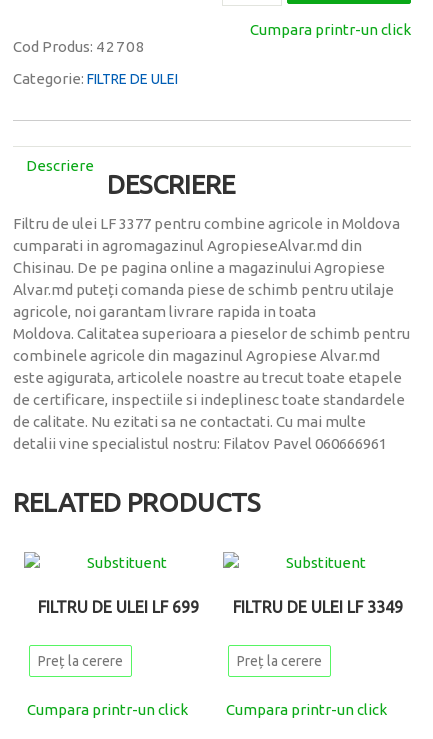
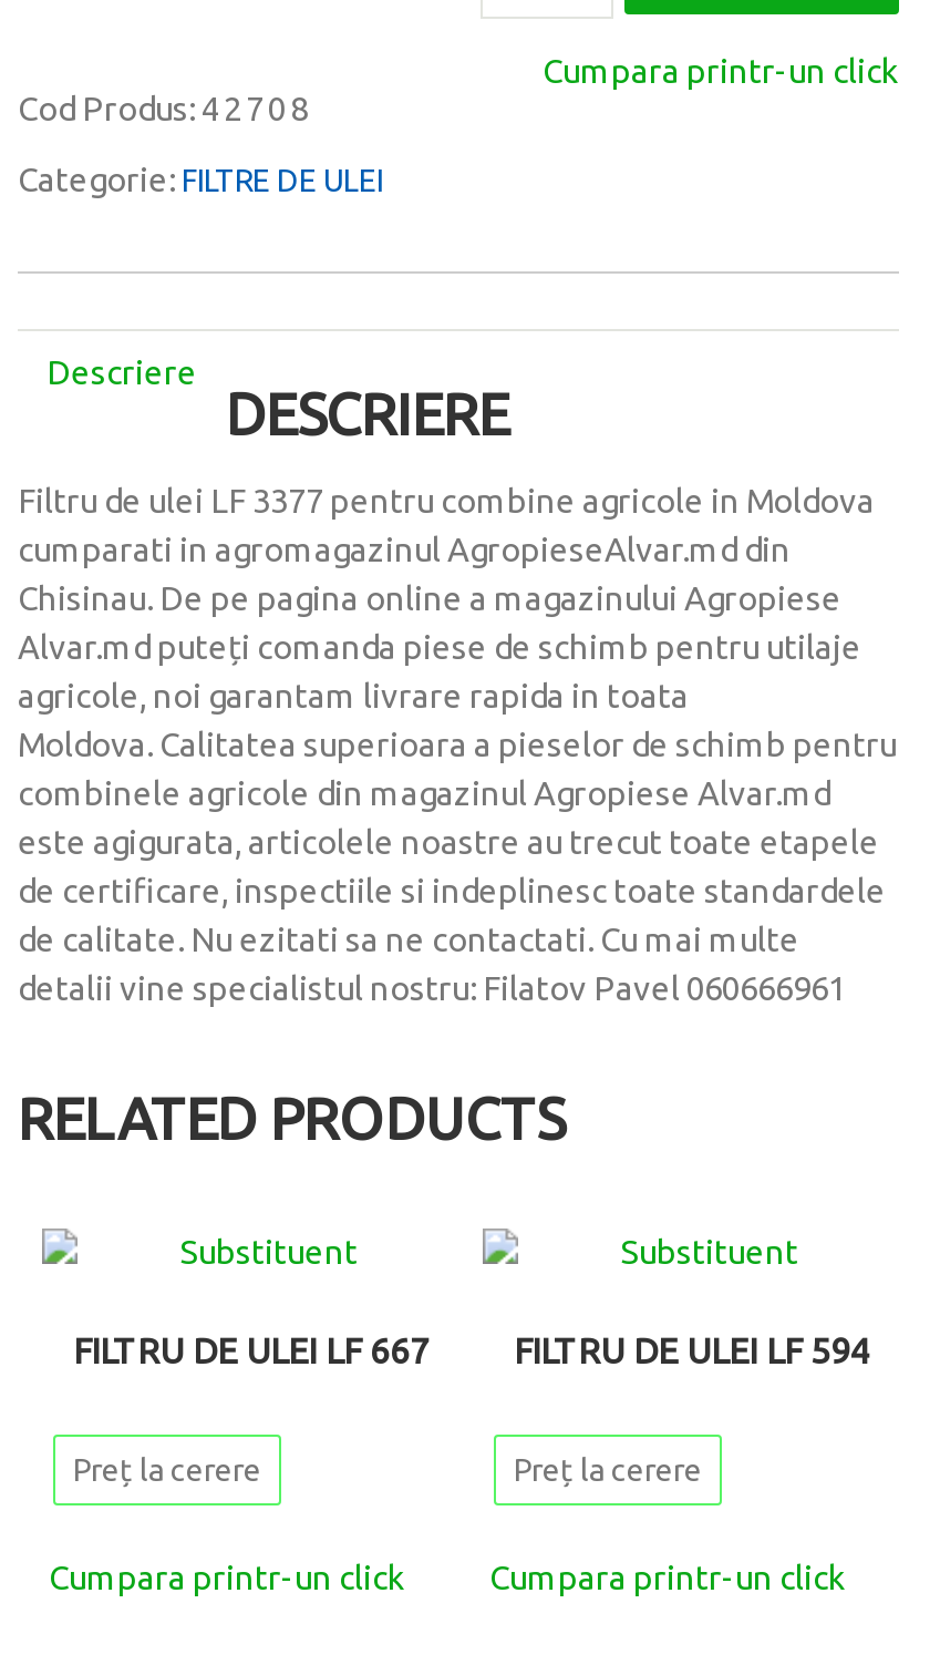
- FILTRU DE ULEI LF 699
+ FILTRU DE ULEI LF 667

- FILTRU DE ULEI LF 3349
+ FILTRU DE ULEI LF 594
